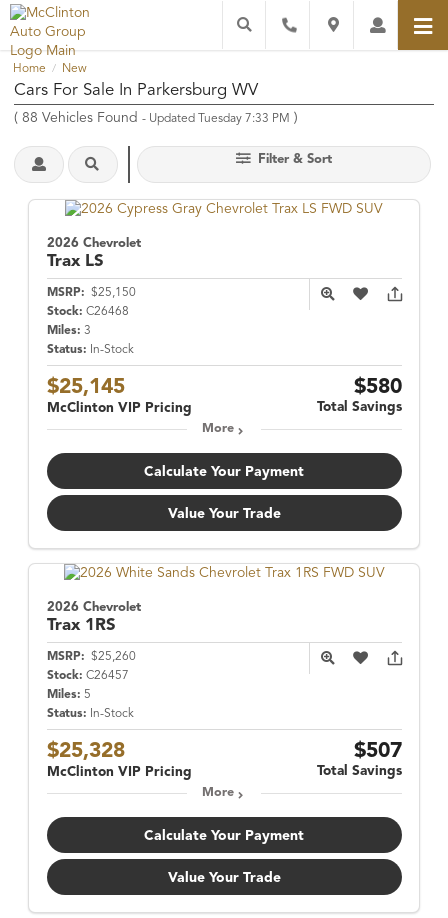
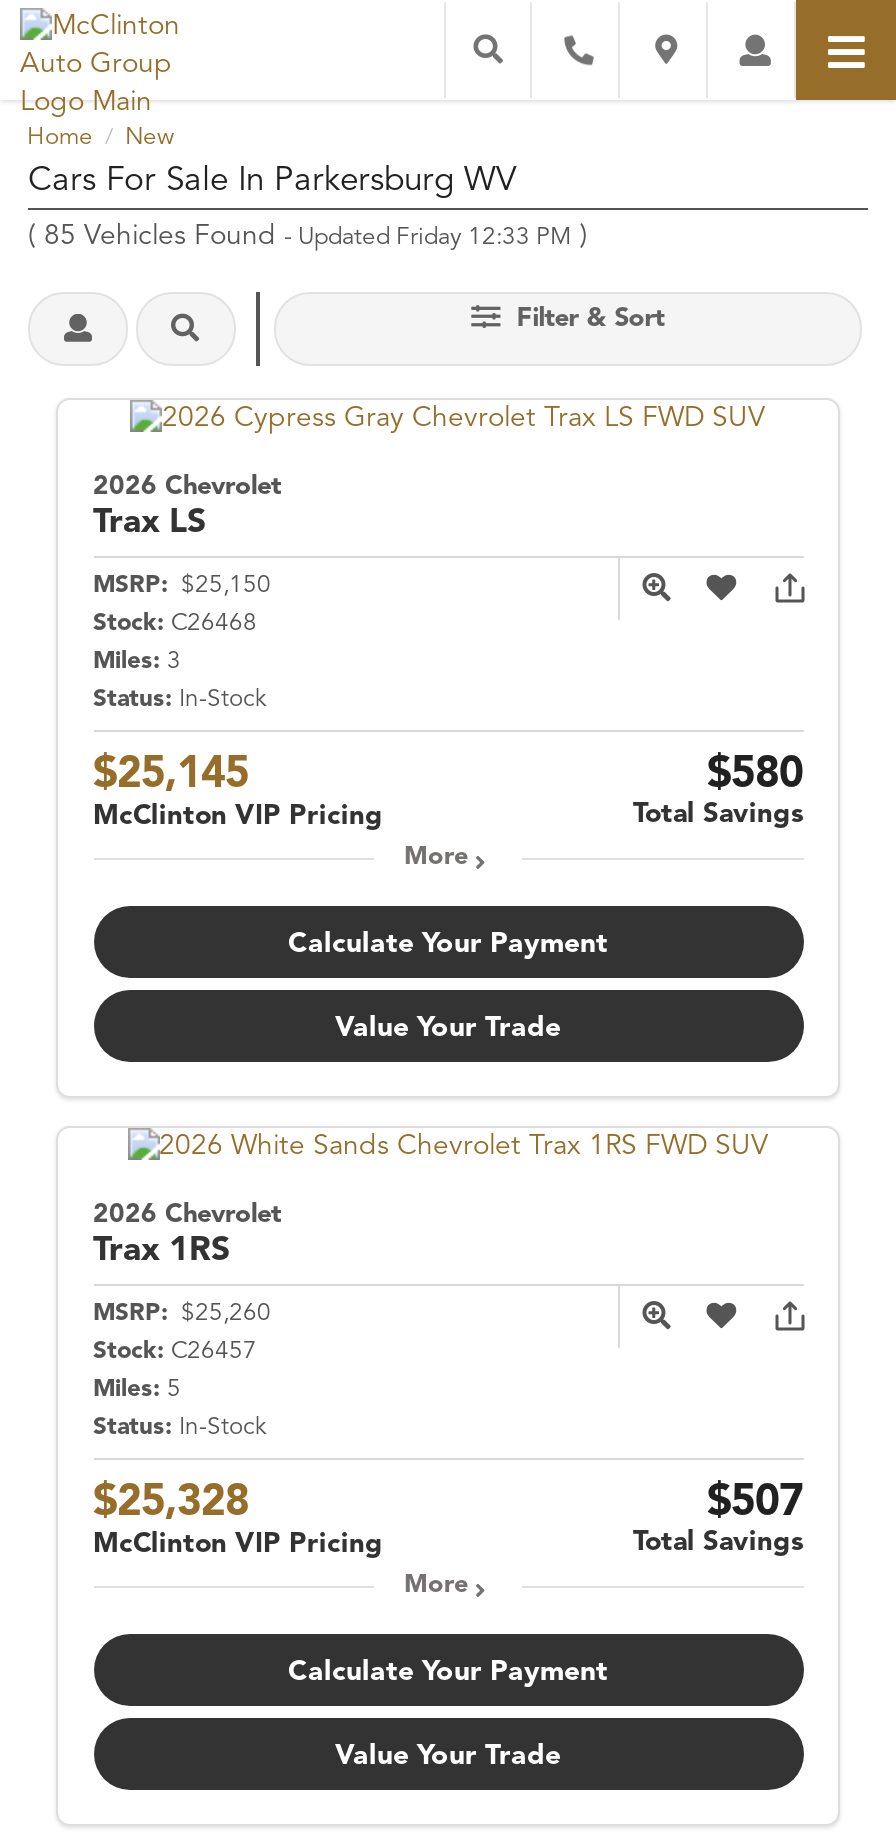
- (88 Vehicles Found - Updated Tuesday 7:33 PM)
+ (85 Vehicles Found - Updated Friday 12:33 PM)
